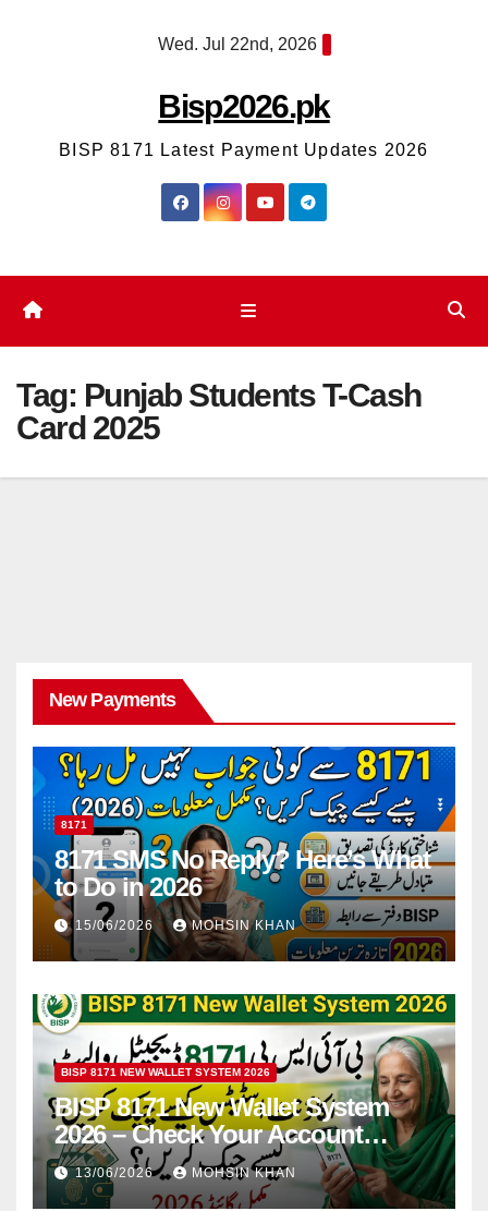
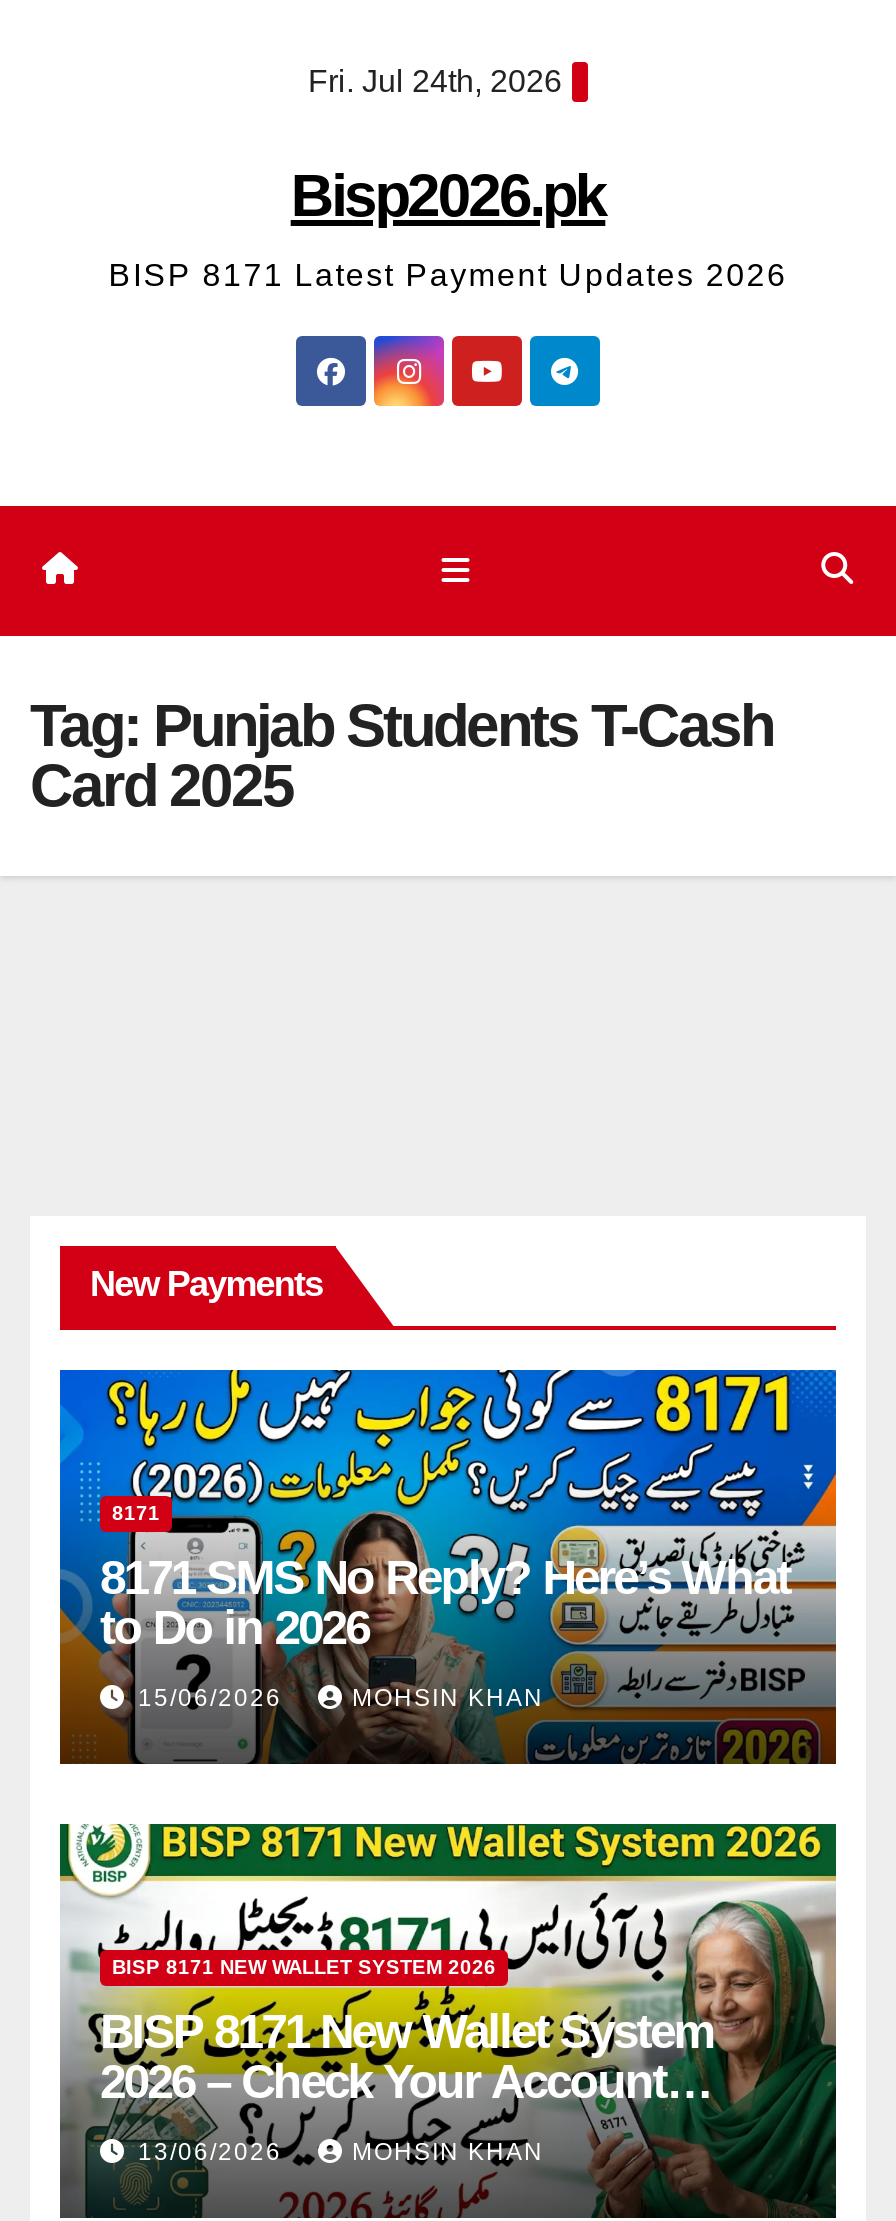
- Wed. Jul 22nd, 2026
+ Fri. Jul 24th, 2026
